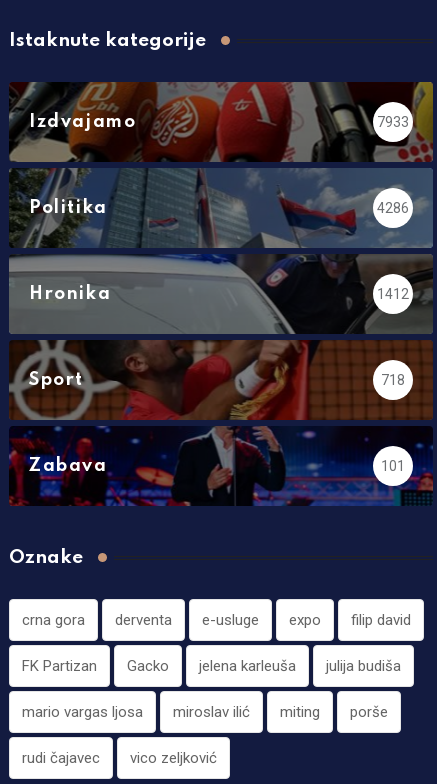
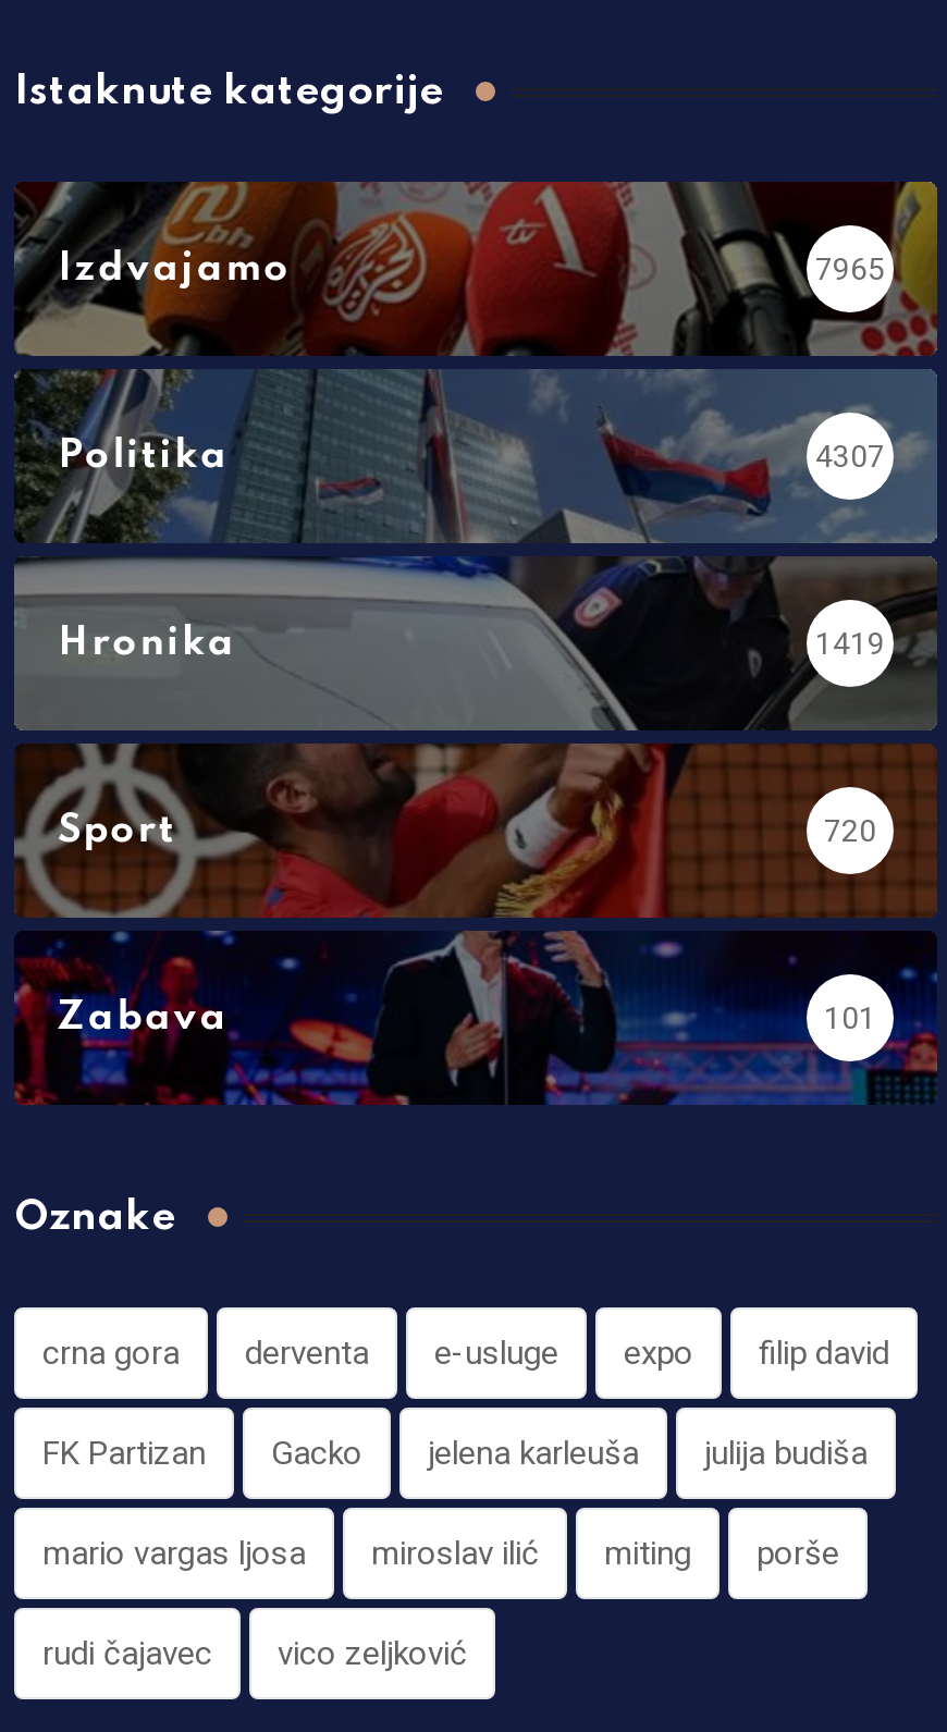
- 7933
+ 7965

- 4286
+ 4307

- 1412
+ 1419

- 718
+ 720
